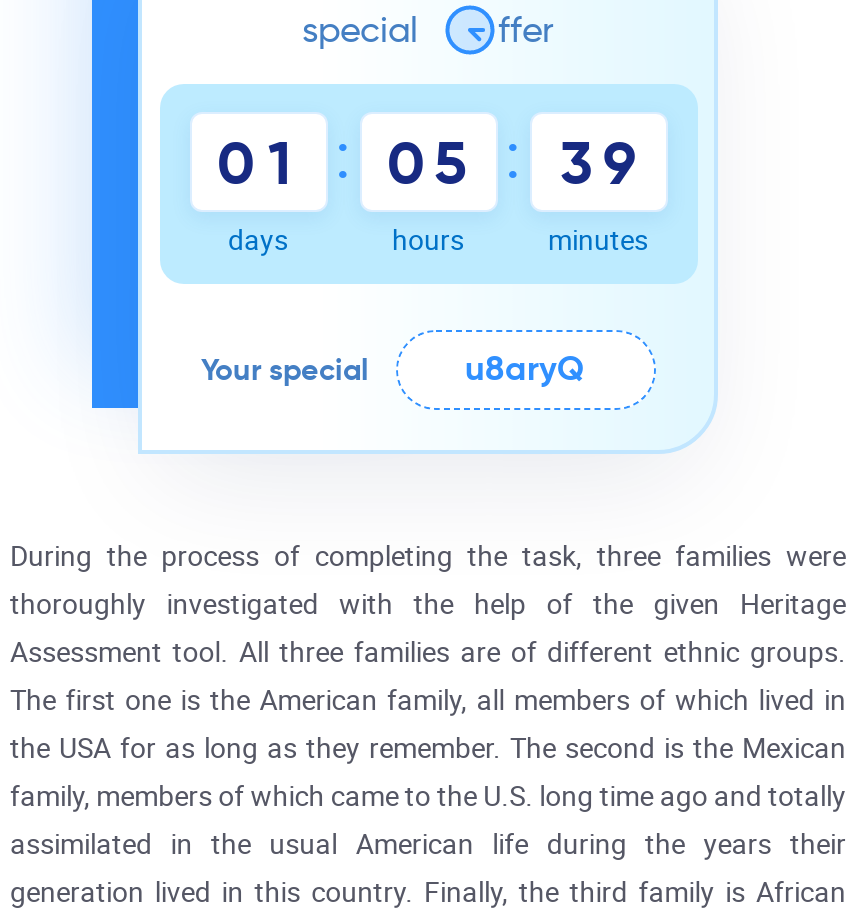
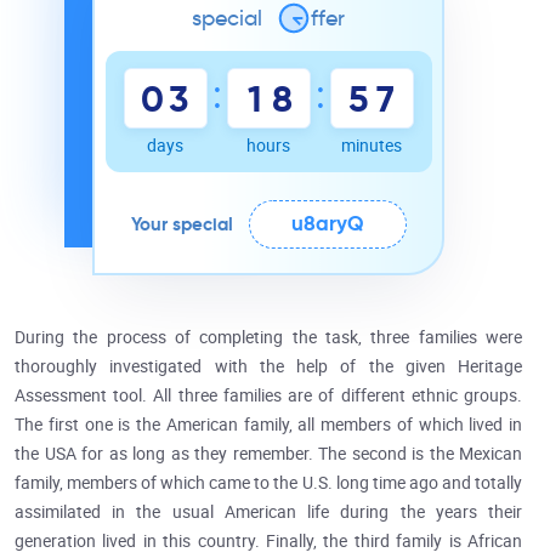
- : 0 5
+ : 1 8

- : 3 9
+ : 5 7

- 0 1
+ 0 3
